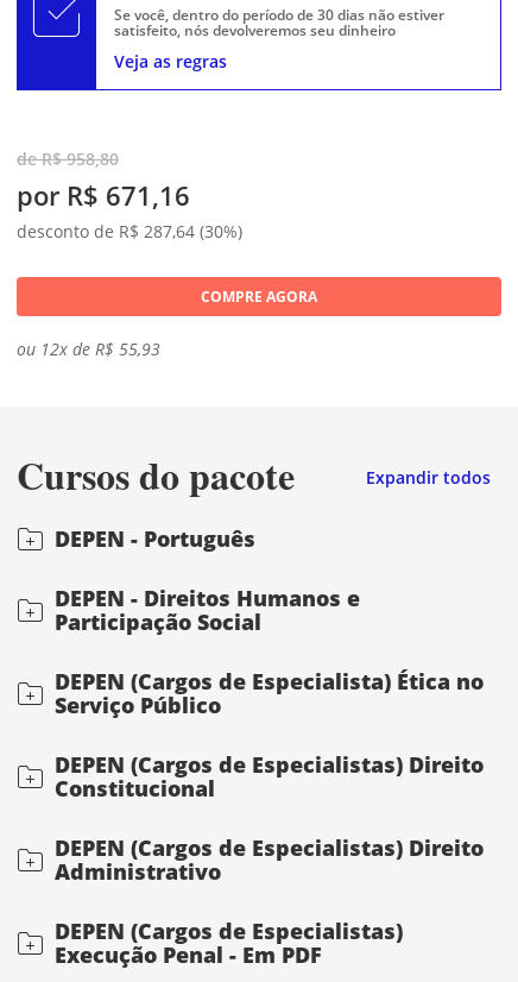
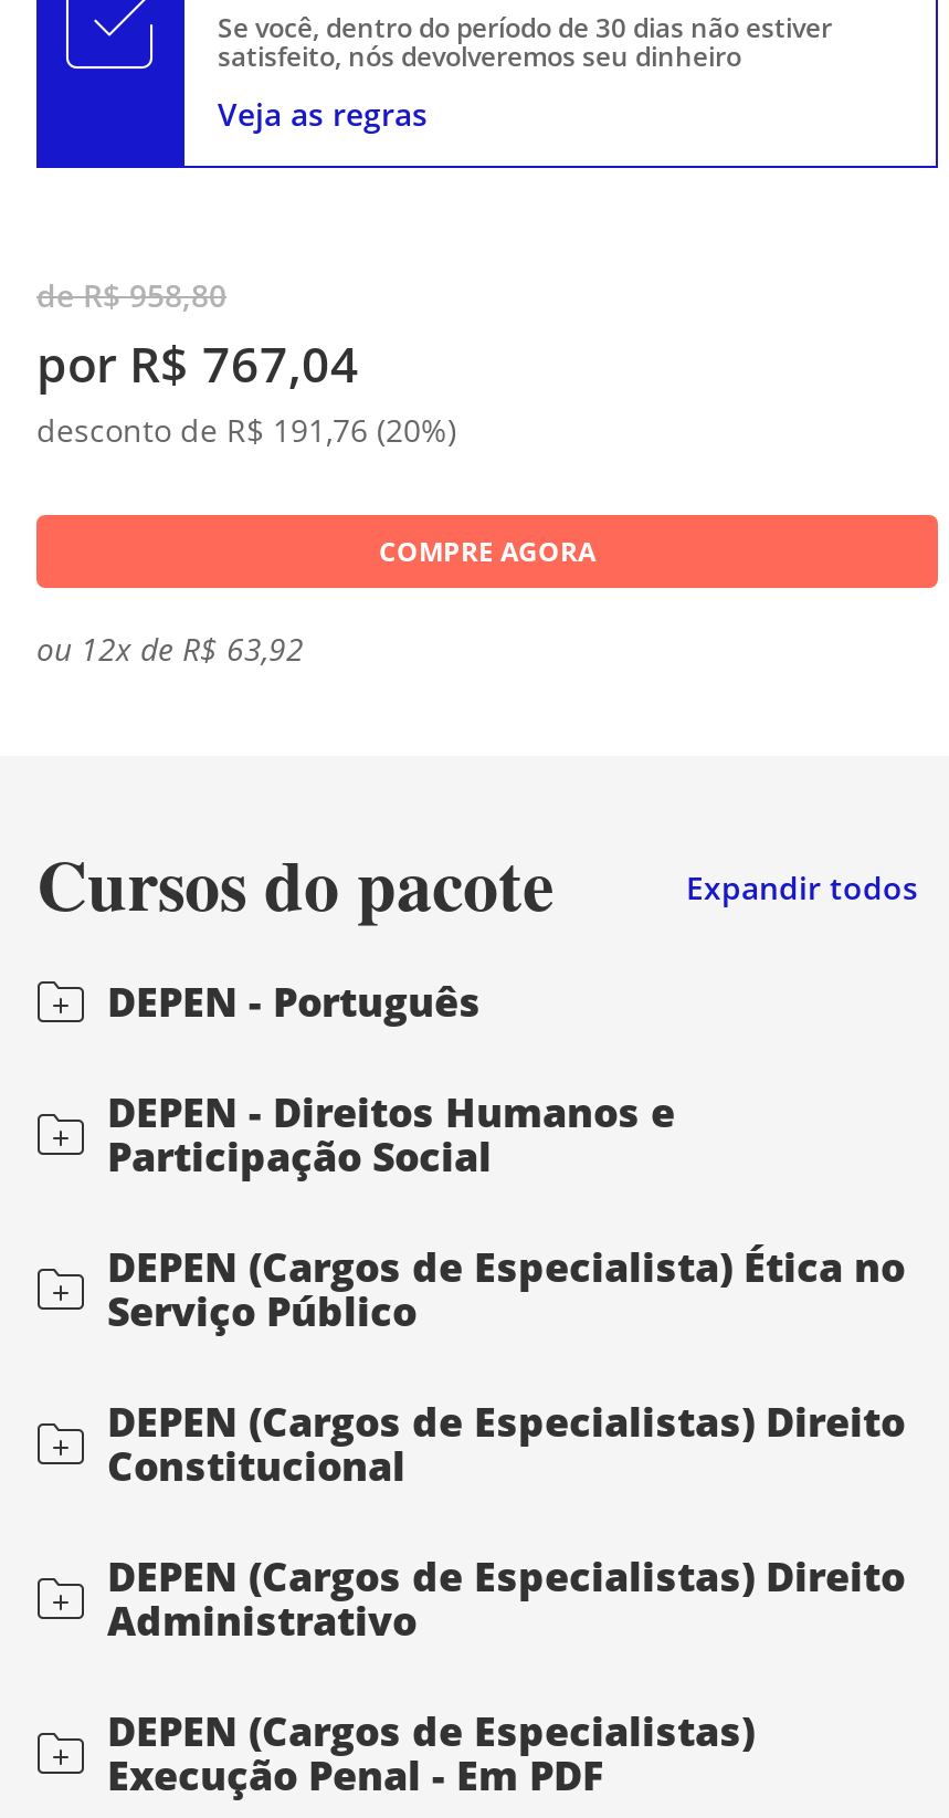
- por R$ 671,16
+ por R$ 767,04

- desconto de R$ 287,64 (30%)
+ desconto de R$ 191,76 (20%)

- ou 12x de R$ 55,93
+ ou 12x de R$ 63,92
